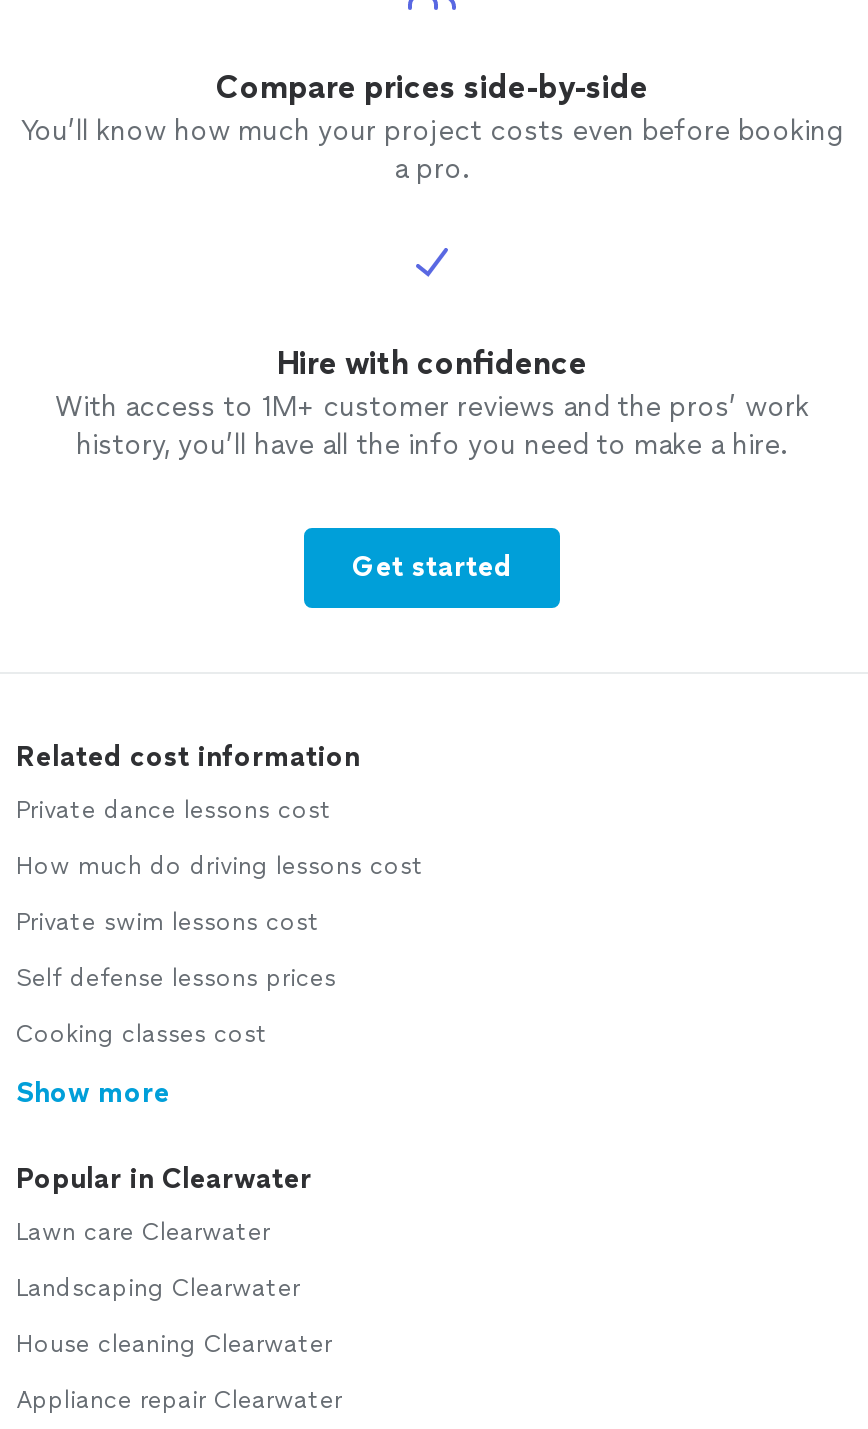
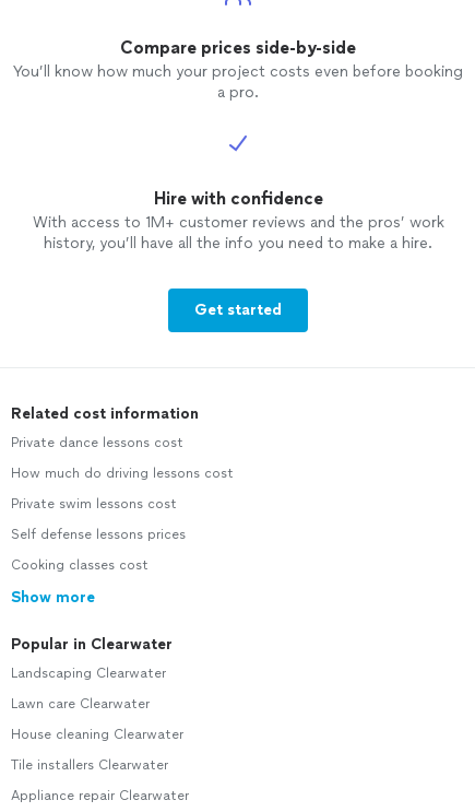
moved down: Lawn care Clearwater

moved up: Landscaping Clearwater

+ Tile installers Clearwater
